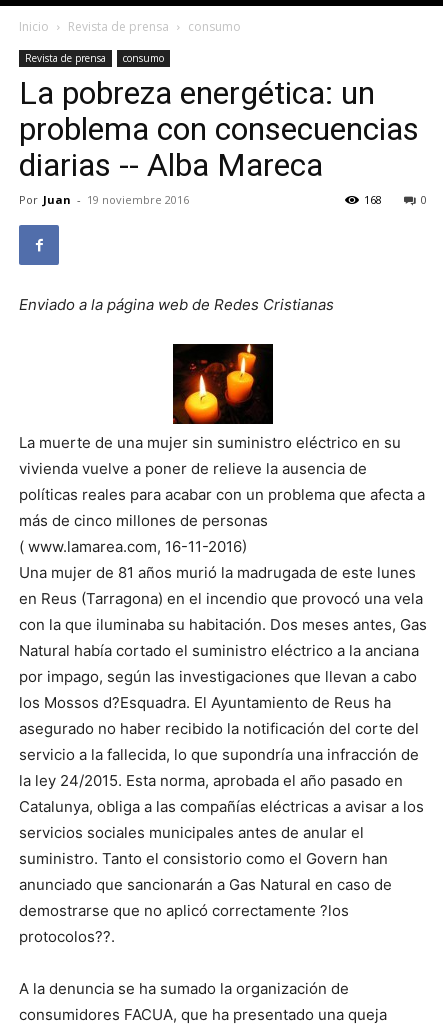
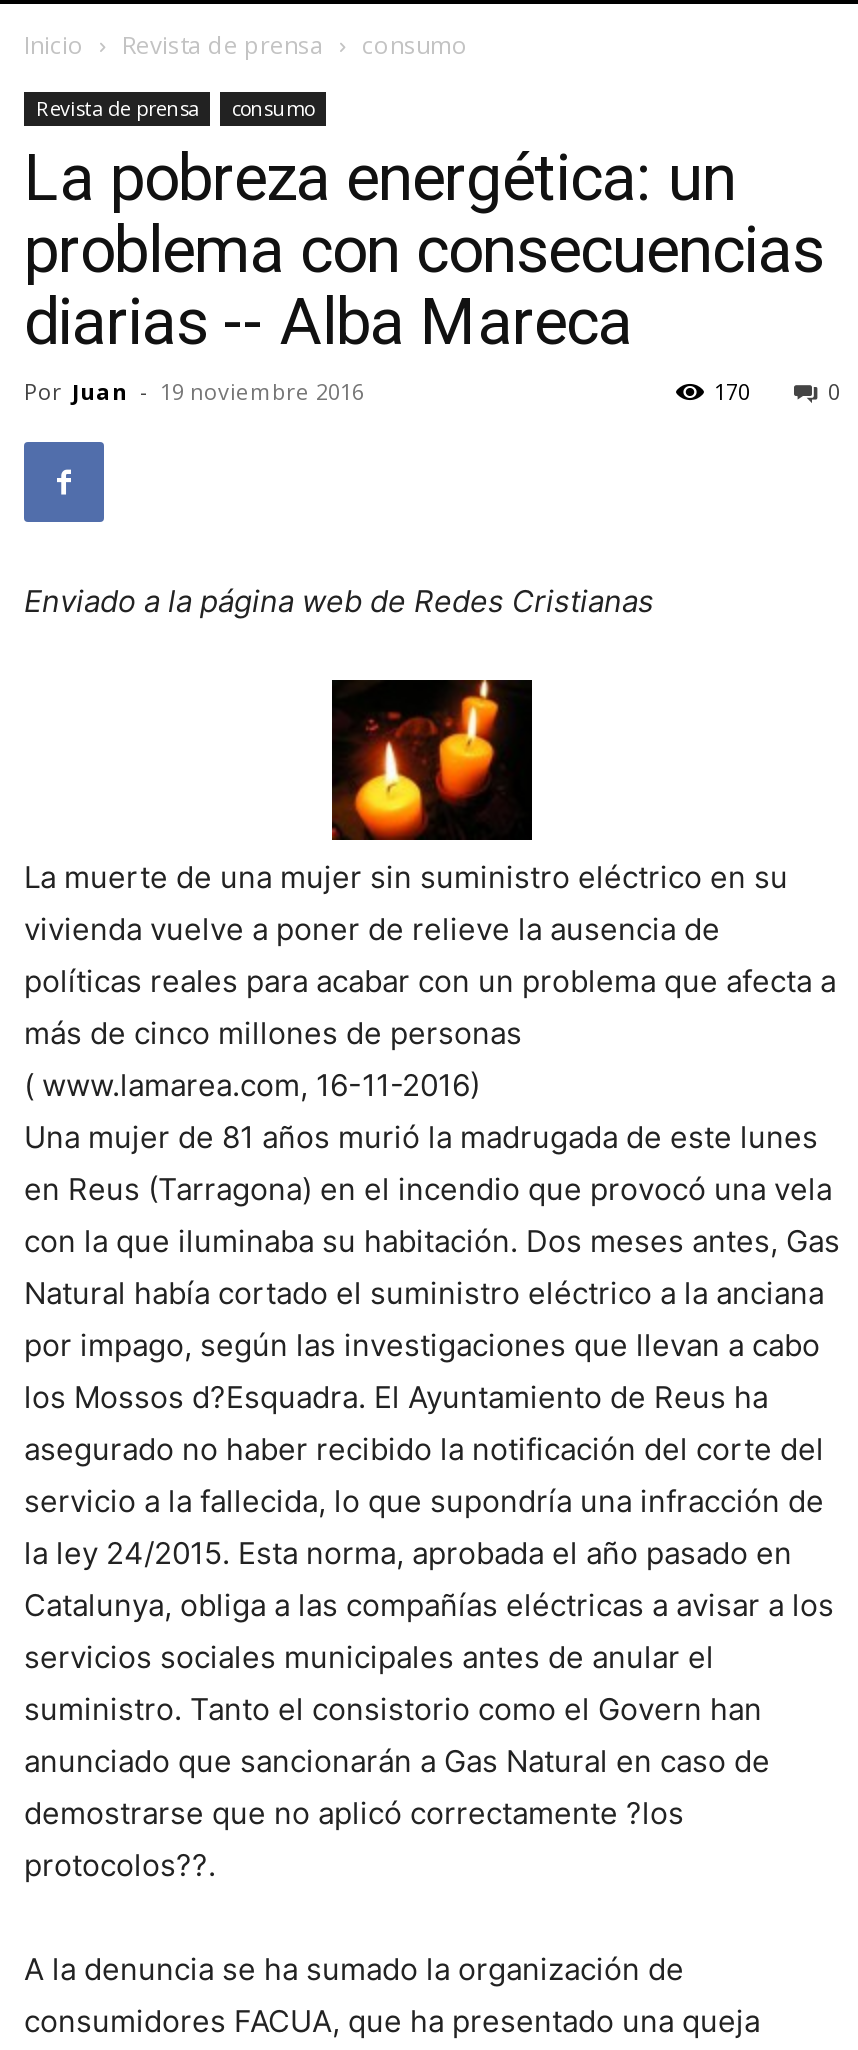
- 168
+ 170
